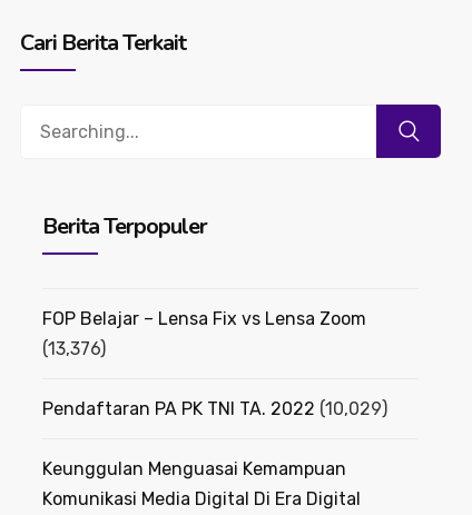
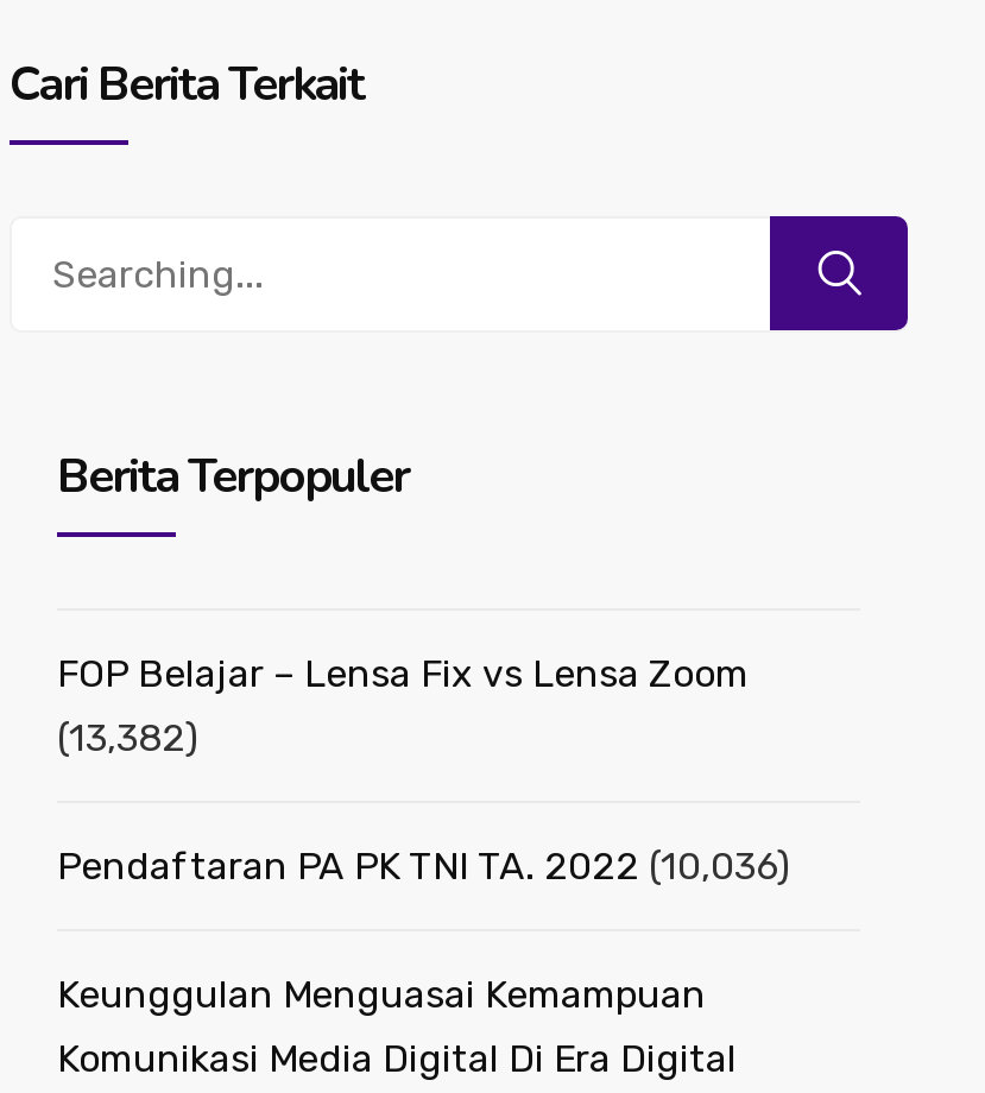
- (13,376)
+ (13,382)

- Pendaftaran PA PK TNI TA. 2022 (10,029)
+ Pendaftaran PA PK TNI TA. 2022 (10,036)
